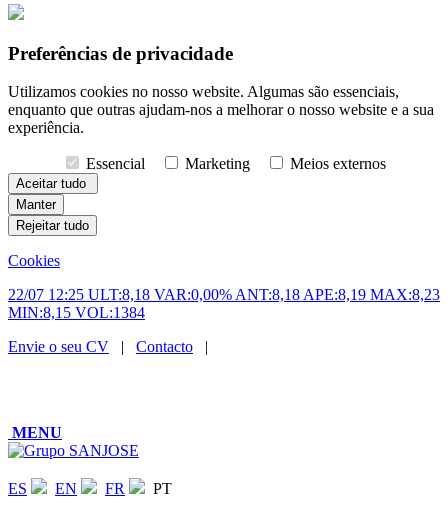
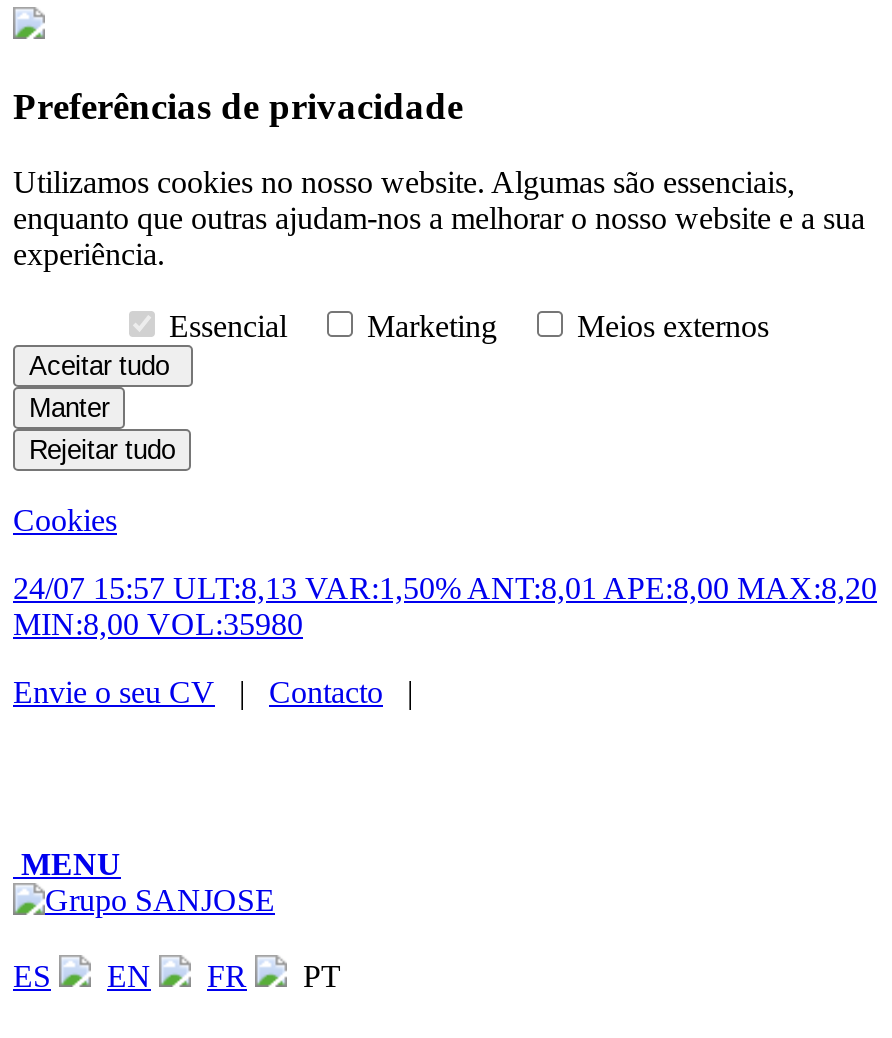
- 22/07 12:25 ULT:8,18 VAR:0,00% ANT:8,18 APE:8,19 MAX:8,23
- MIN:8,15 VOL:1384
+ 24/07 15:57 ULT:8,13 VAR:1,50% ANT:8,01 APE:8,00 MAX:8,20
+ MIN:8,00 VOL:35980
